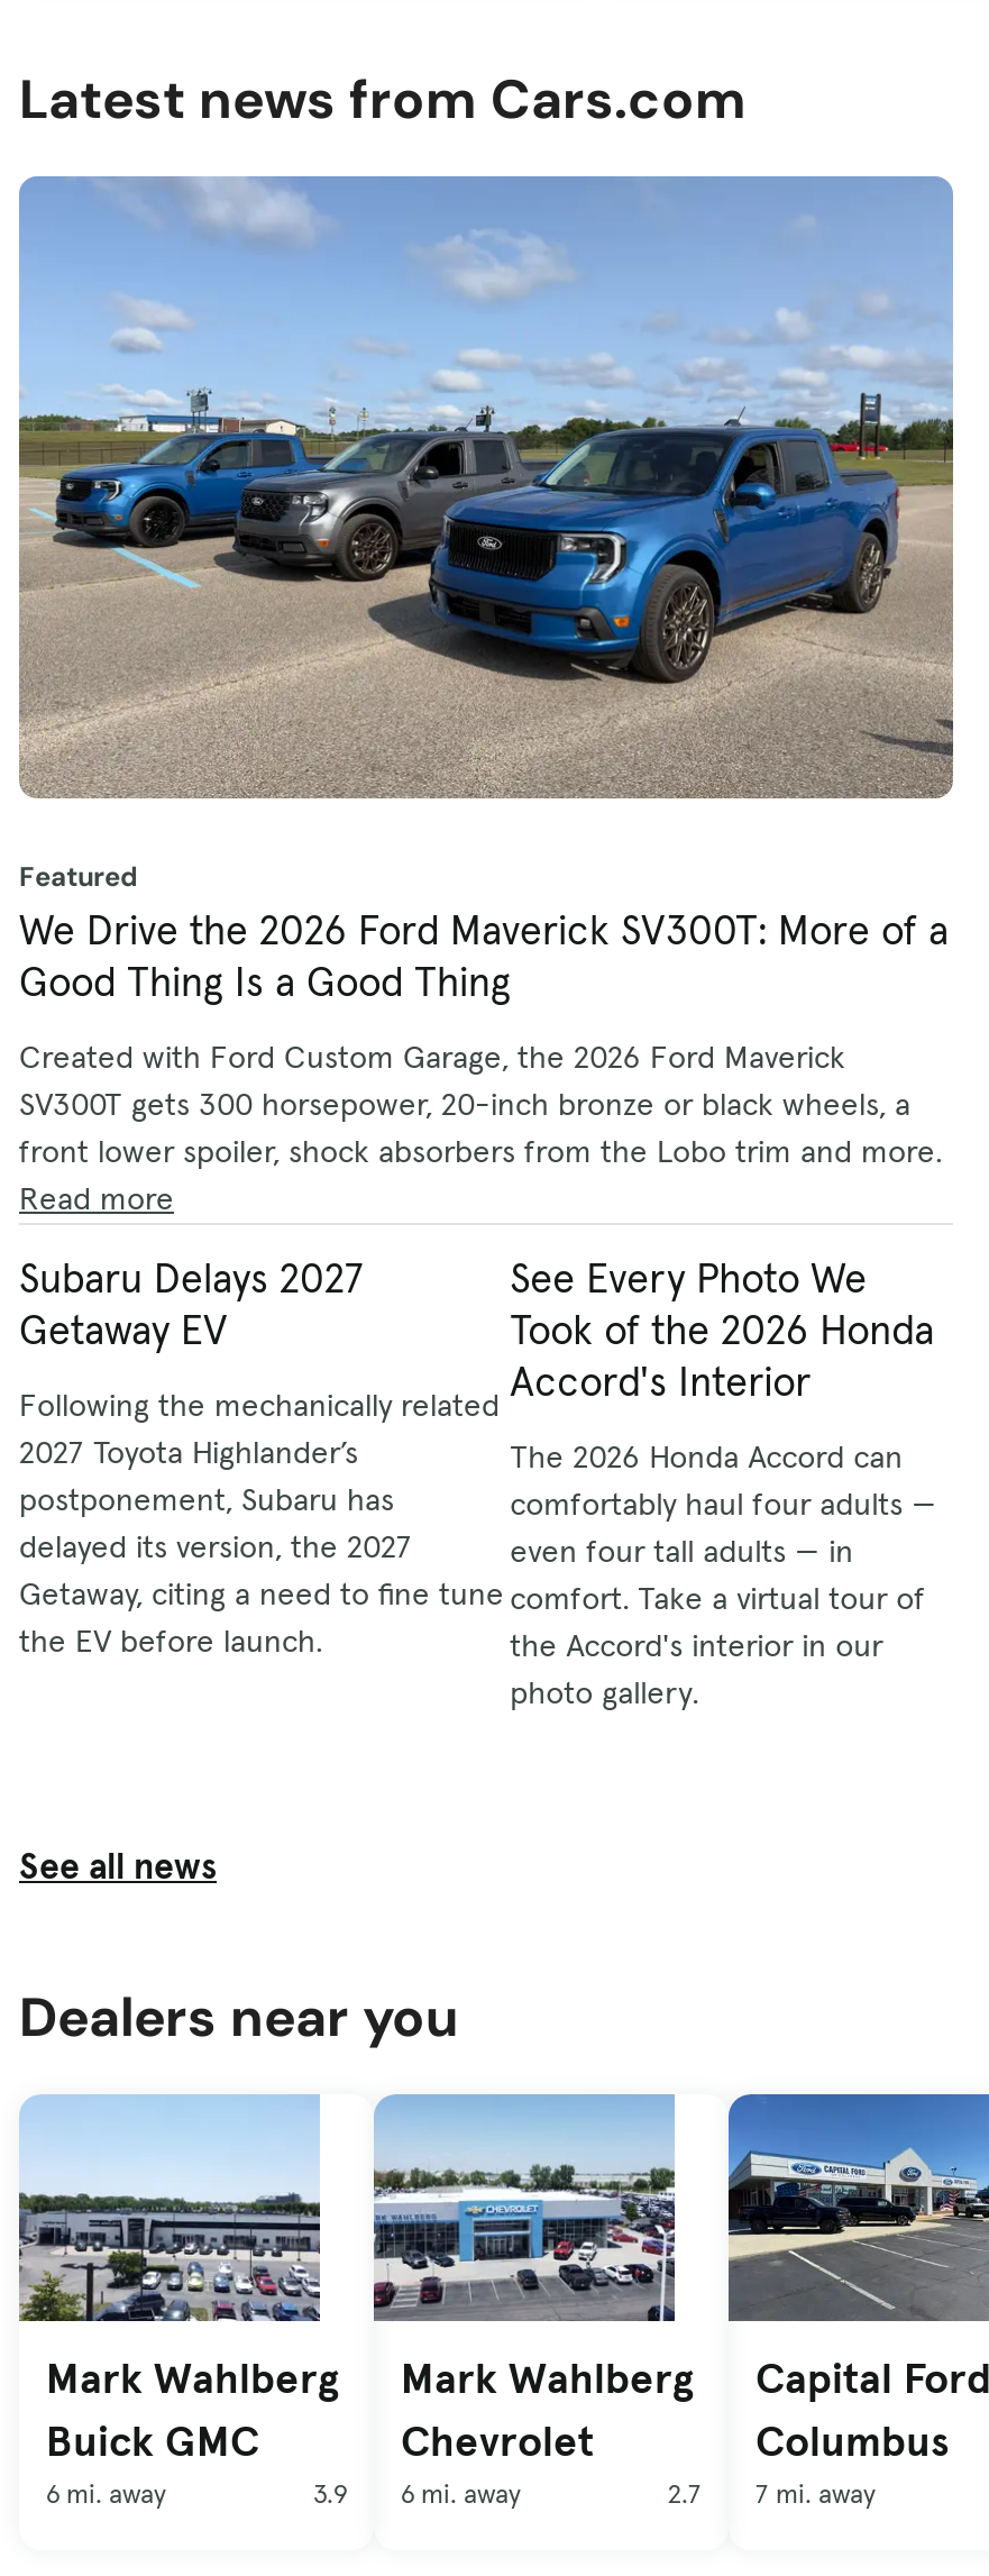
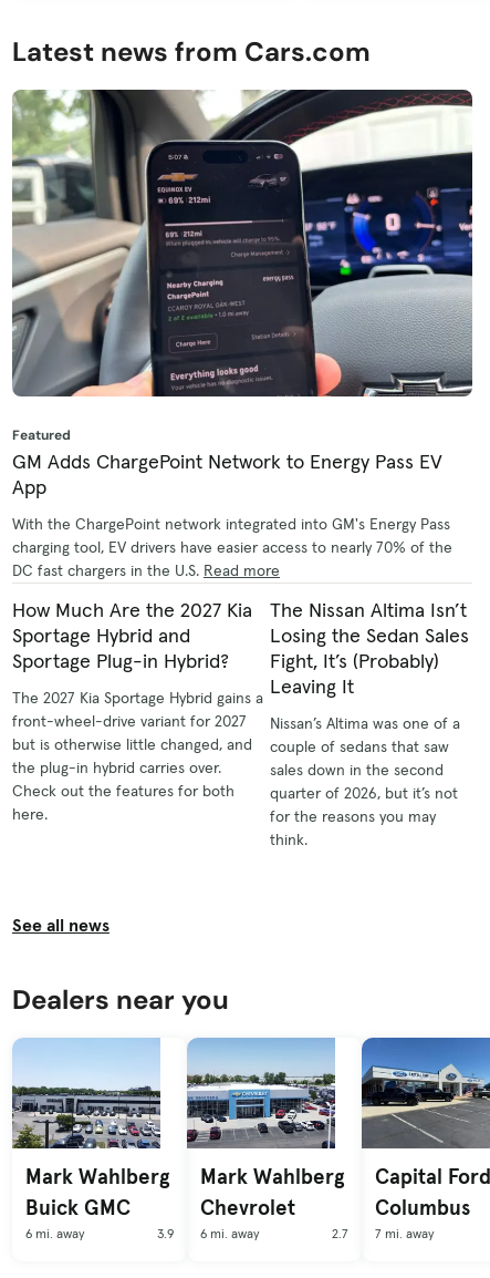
- [image]
+ [image]

- We Drive the 2026 Ford Maverick SV300T: More of a
- Good Thing Is a Good Thing
+ GM Adds ChargePoint Network to Energy Pass EV
+ App

- Created with Ford Custom Garage, the 2026 Ford Maverick
- SV300T gets 300 horsepower, 20-inch bronze or black wheels, a
- front lower spoiler, shock absorbers from the Lobo trim and more.
- Read more
+ With the ChargePoint network integrated into GM's Energy Pass
+ charging tool, EV drivers have easier access to nearly 70% of the
+ DC fast chargers in the U.S. Read more

- Subaru Delays 2027
- Getaway EV
+ How Much Are the 2027 Kia
+ Sportage Hybrid and
+ Sportage Plug-in Hybrid?

- See Every Photo We
- Took of the 2026 Honda
- Accord's Interior
+ The Nissan Altima Isn’t
+ Losing the Sedan Sales
+ Fight, It’s (Probably)
+ Leaving It

- Following the mechanically related
- 2027 Toyota Highlander’s
- postponement, Subaru has
- delayed its version, the 2027
- Getaway, citing a need to fine tune
- the EV before launch.
+ The 2027 Kia Sportage Hybrid gains a
+ front-wheel-drive variant for 2027
+ but is otherwise little changed, and
+ the plug-in hybrid carries over.
+ Check out the features for both
+ here.

- The 2026 Honda Accord can
- comfortably haul four adults —
- even four tall adults — in
- comfort. Take a virtual tour of
- the Accord's interior in our
- photo gallery.
+ Nissan’s Altima was one of a
+ couple of sedans that saw
+ sales down in the second
+ quarter of 2026, but it’s not
+ for the reasons you may
+ think.
